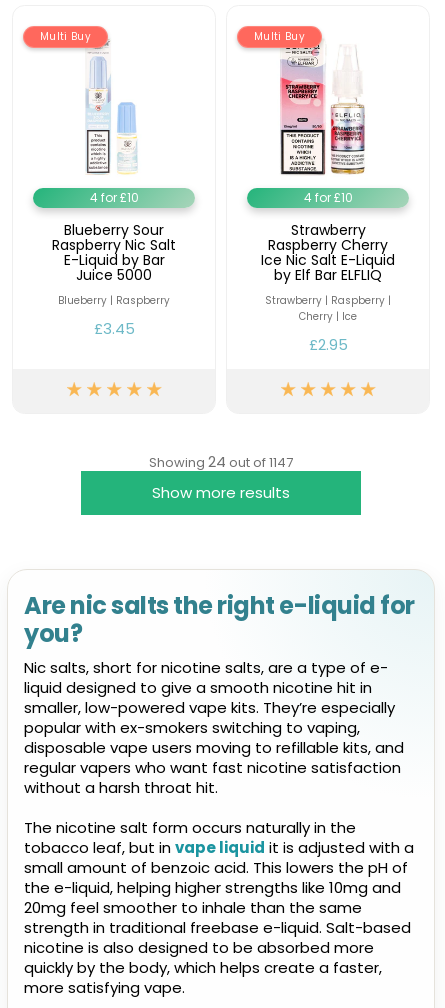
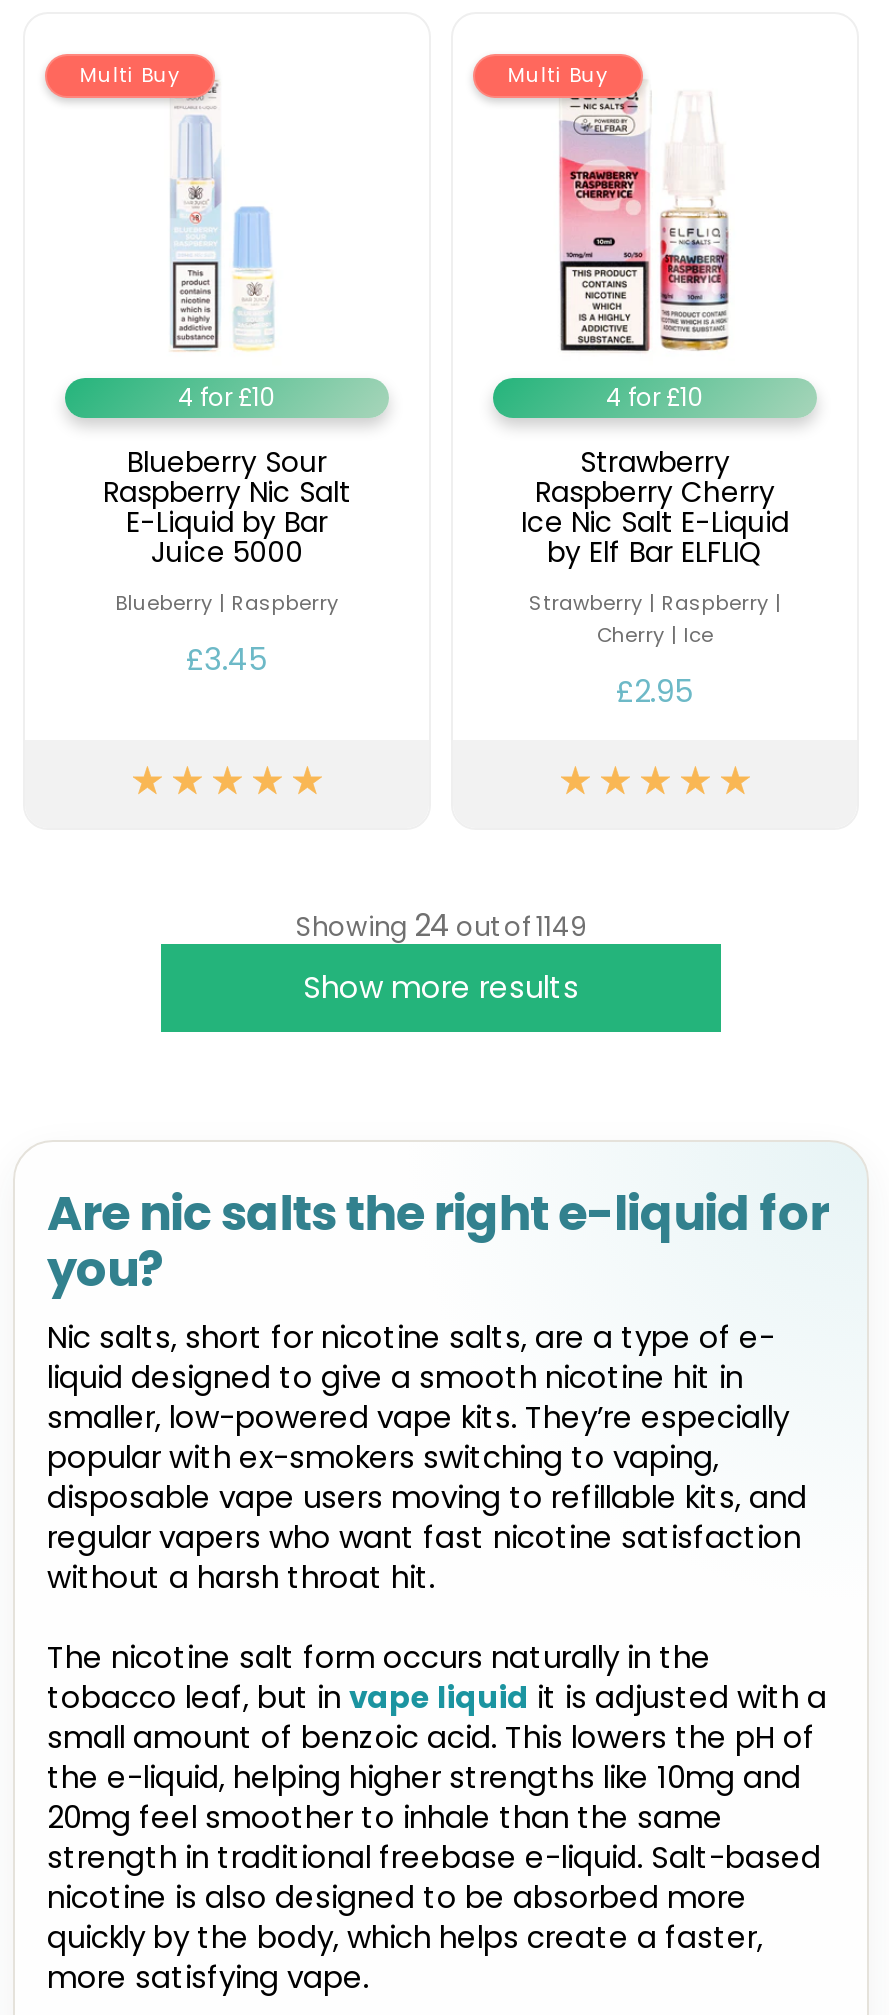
- Showing 24 out of 1147
+ Showing 24 out of 1149
